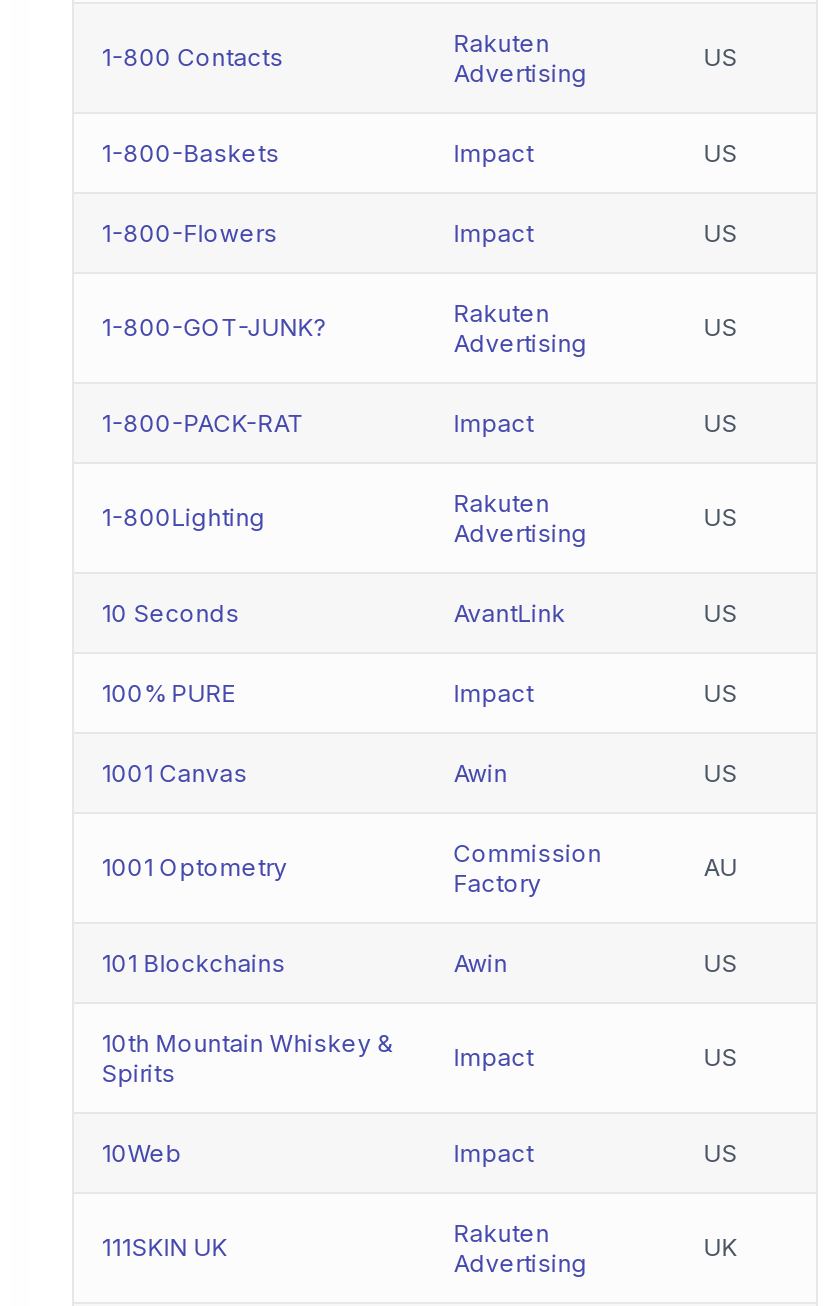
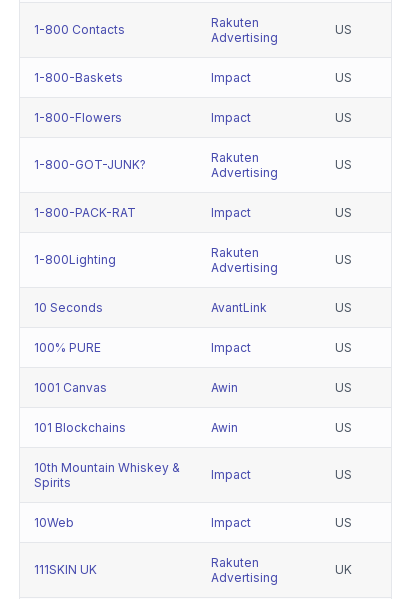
- 1001 Optometry
- Commission
- Factory

- AU
